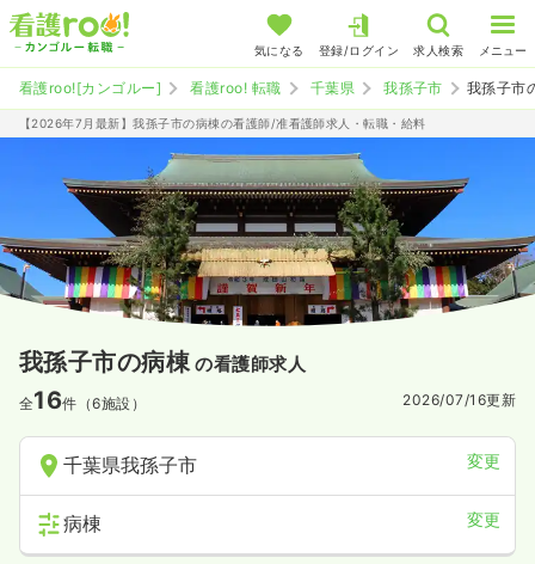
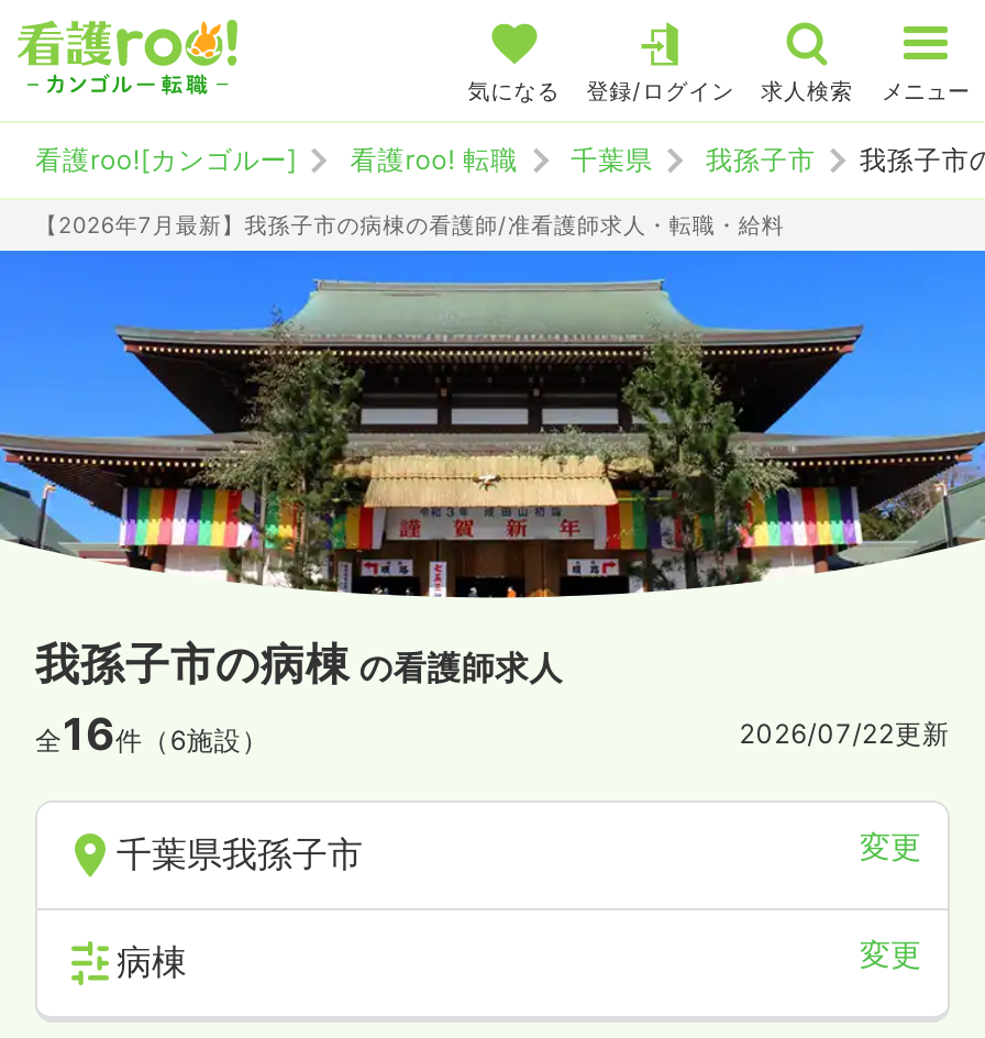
- 2026/07/16更新
+ 2026/07/22更新
